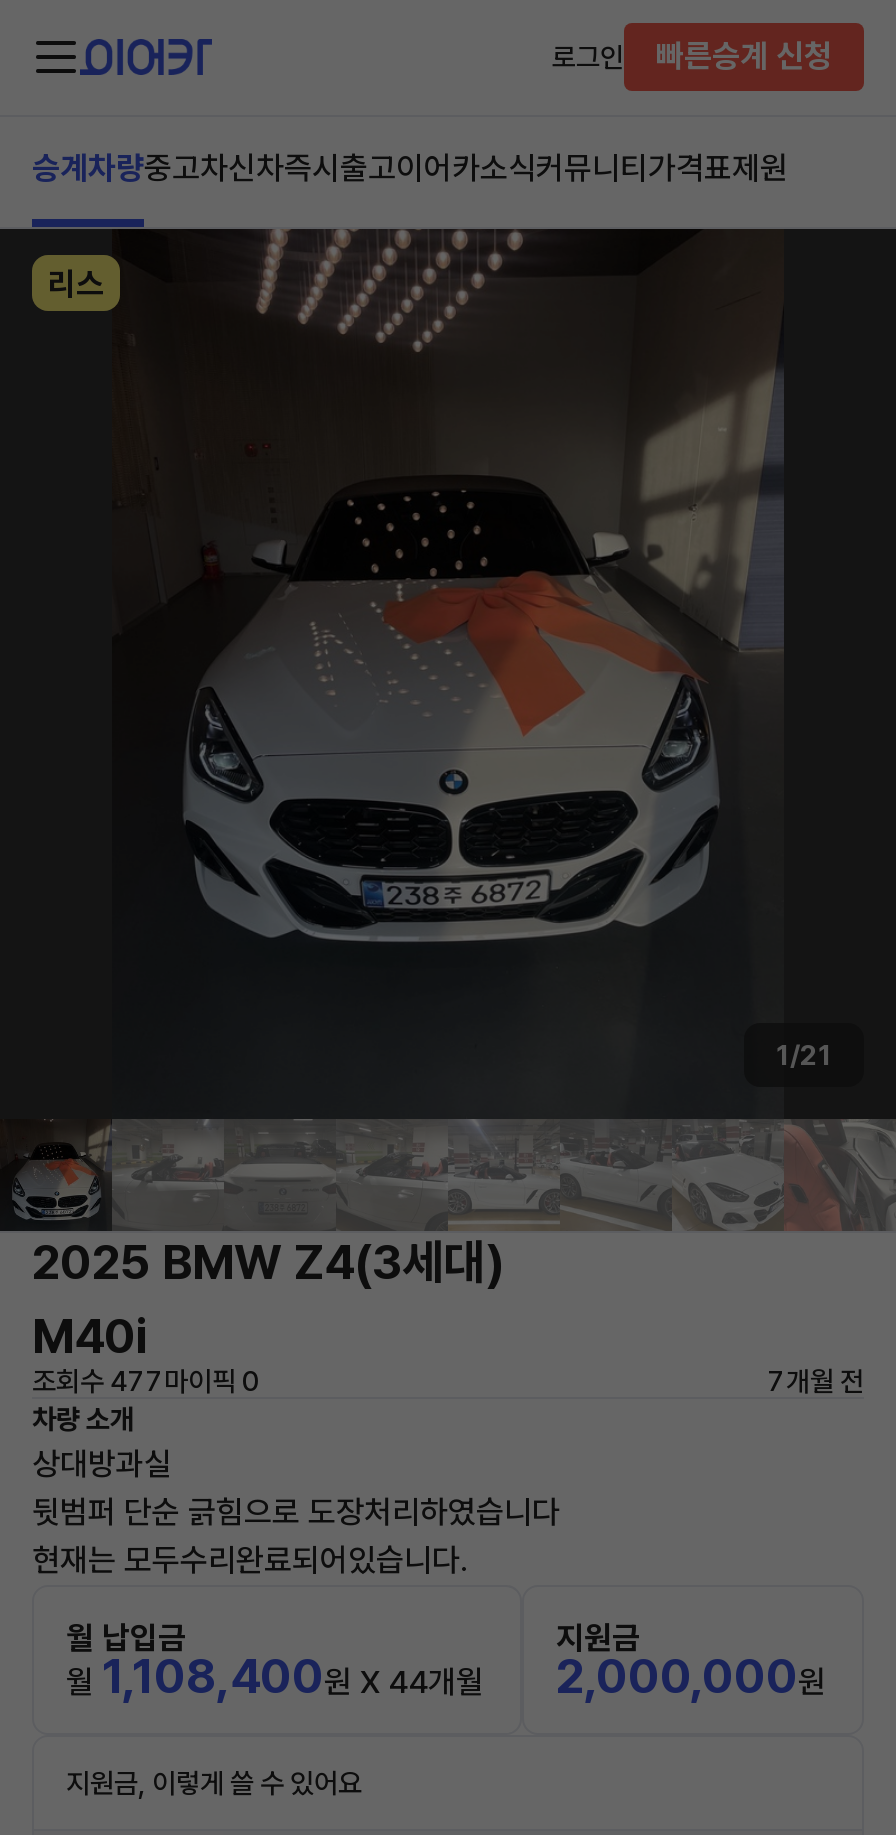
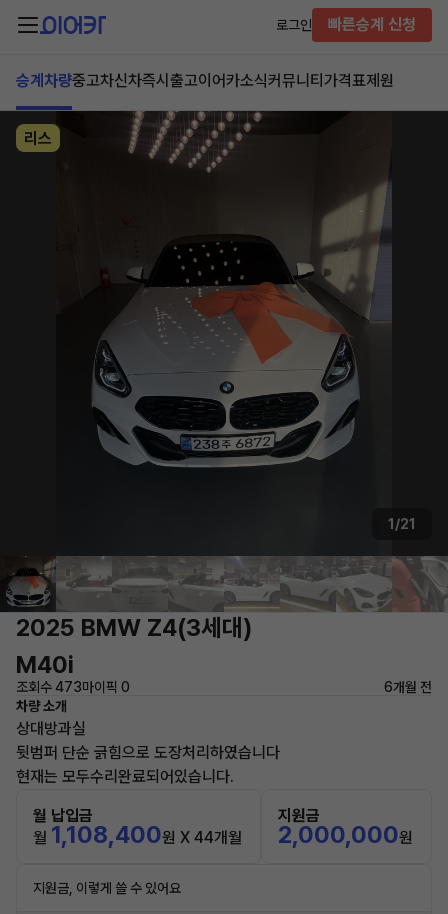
- 조회수 477 마이픽 0
+ 조회수 473 마이픽 0

- 7개월 전
+ 6개월 전
